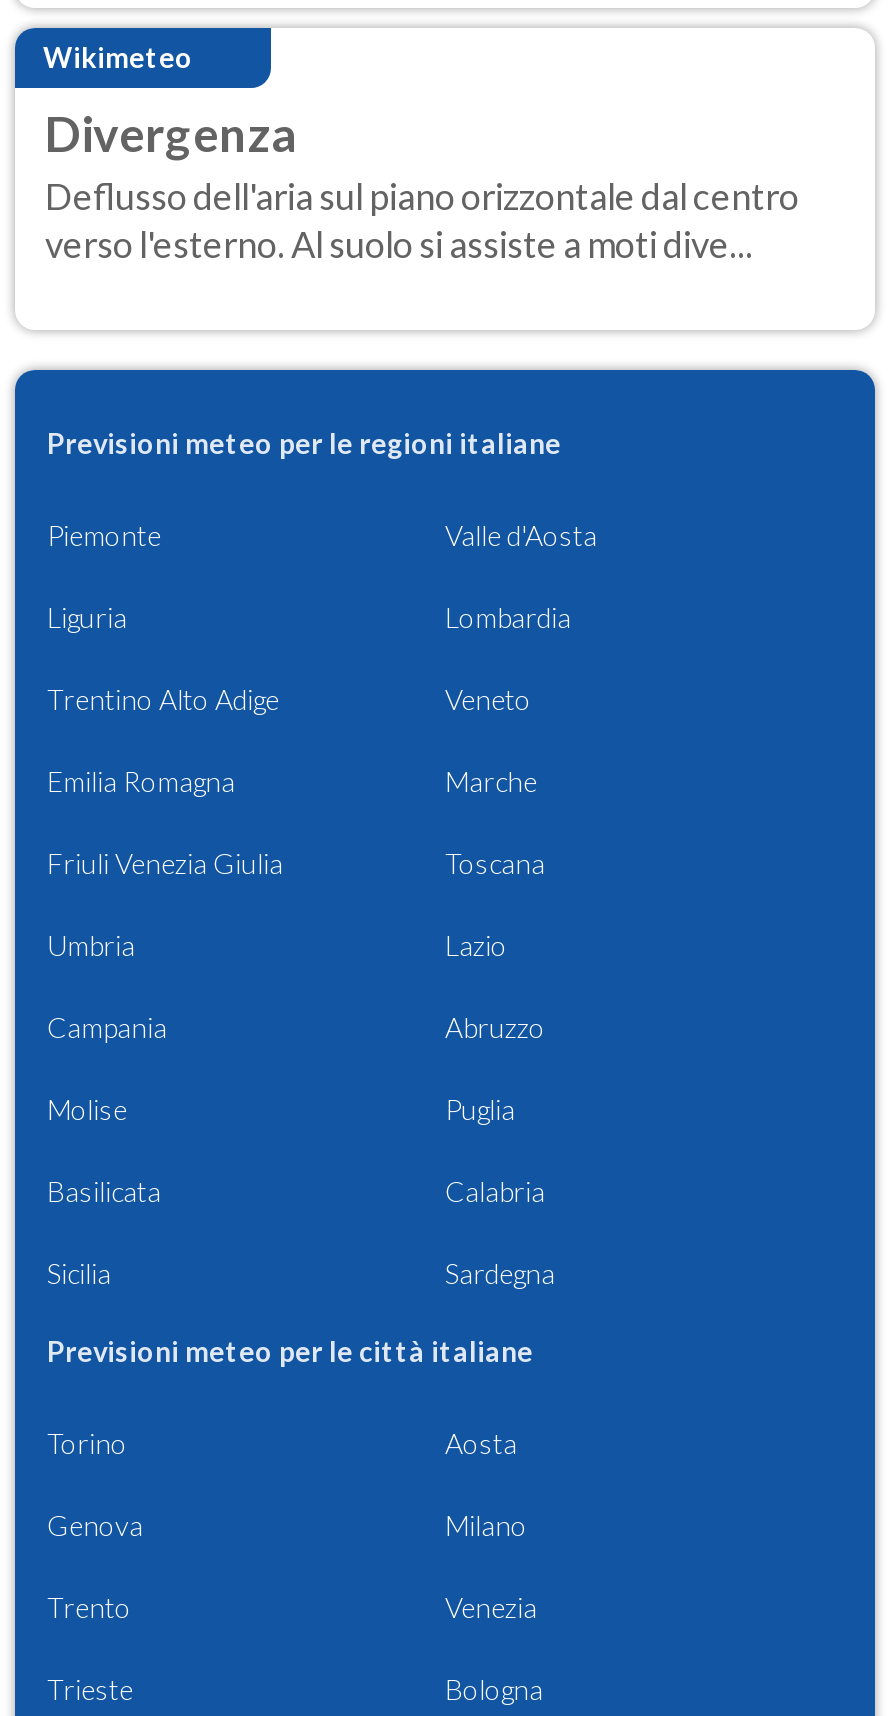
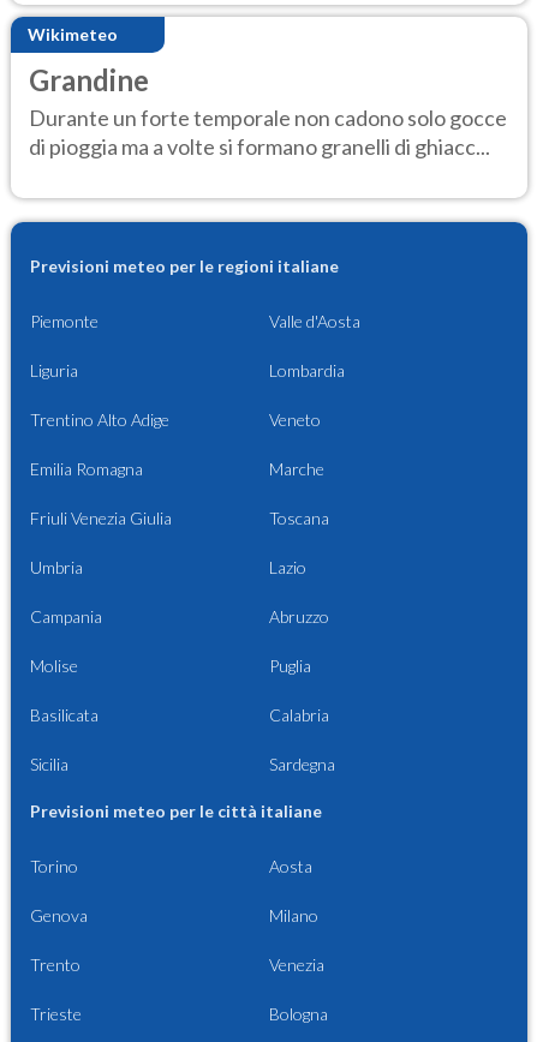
- Divergenza
- Deflusso dell'aria sul piano orizzontale dal centro
- verso l'esterno. Al suolo si assiste a moti dive...
+ Grandine
+ Durante un forte temporale non cadono solo gocce
+ di pioggia ma a volte si formano granelli di ghiacc...
